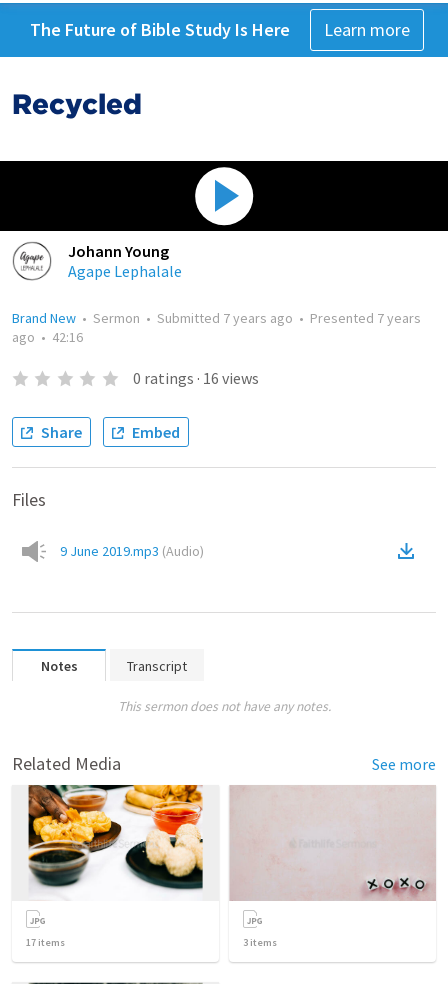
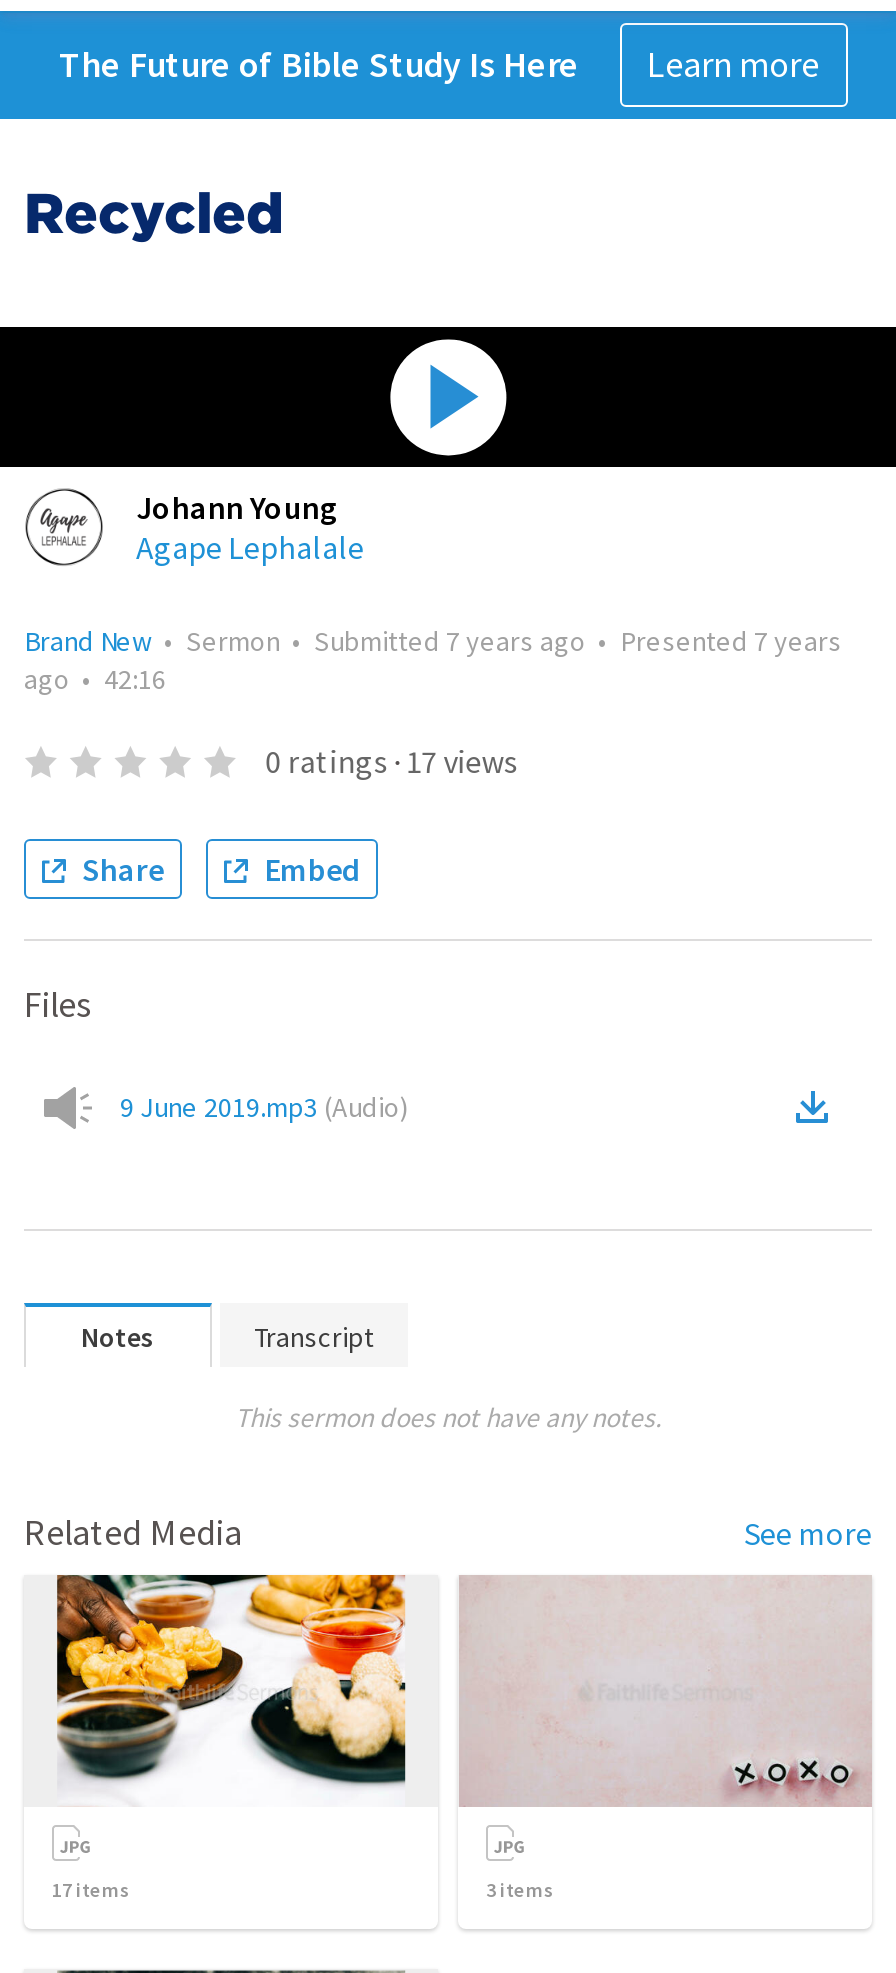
- 0 ratings · 16 views
+ 0 ratings · 17 views
